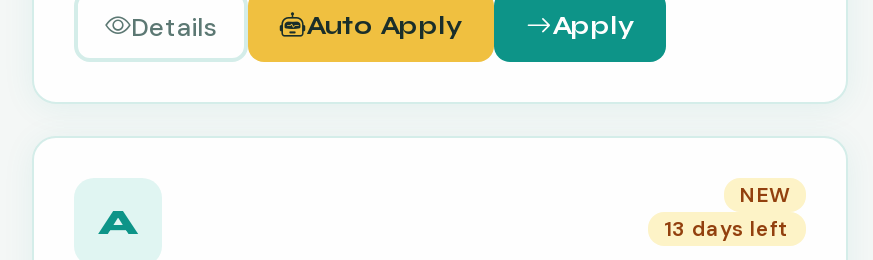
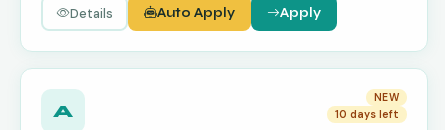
- 13 days left
+ 10 days left
